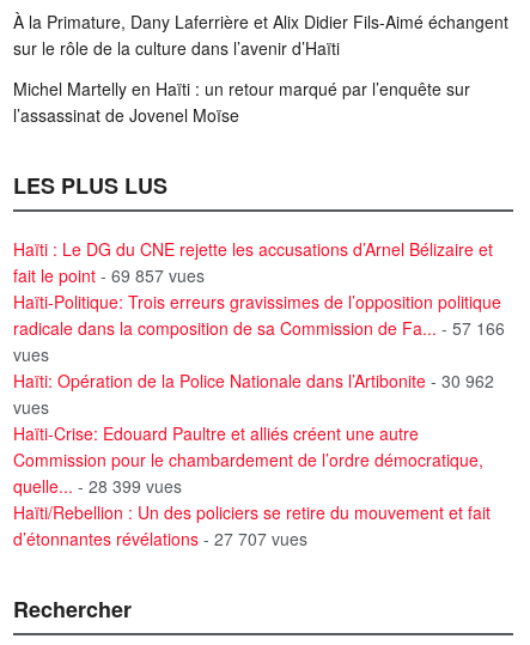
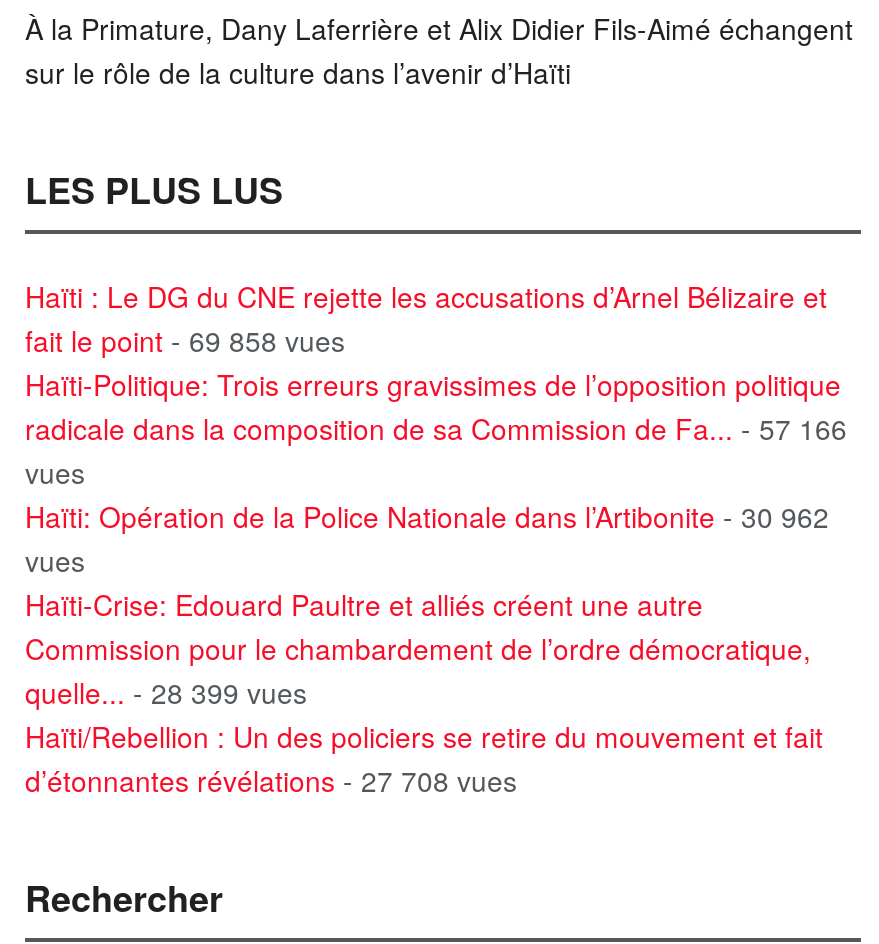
- Michel Martelly en Haïti : un retour marqué par l’enquête sur
- l’assassinat de Jovenel Moïse

- fait le point - 69 857 vues
+ fait le point - 69 858 vues

- d’étonnantes révélations - 27 707 vues
+ d’étonnantes révélations - 27 708 vues
